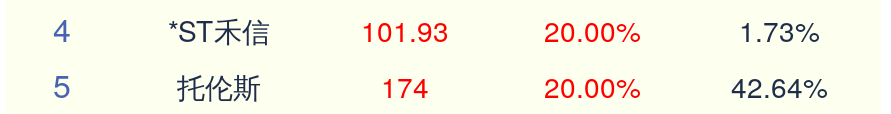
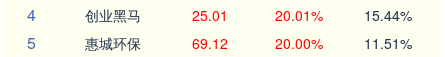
- *ST禾信
- 101.93
- 20.00%
- 1.73%
+ 创业黑马
+ 25.01
+ 20.01%
+ 15.44%

- 托伦斯
- 174
+ 惠城环保
+ 69.12

- 42.64%
+ 11.51%
